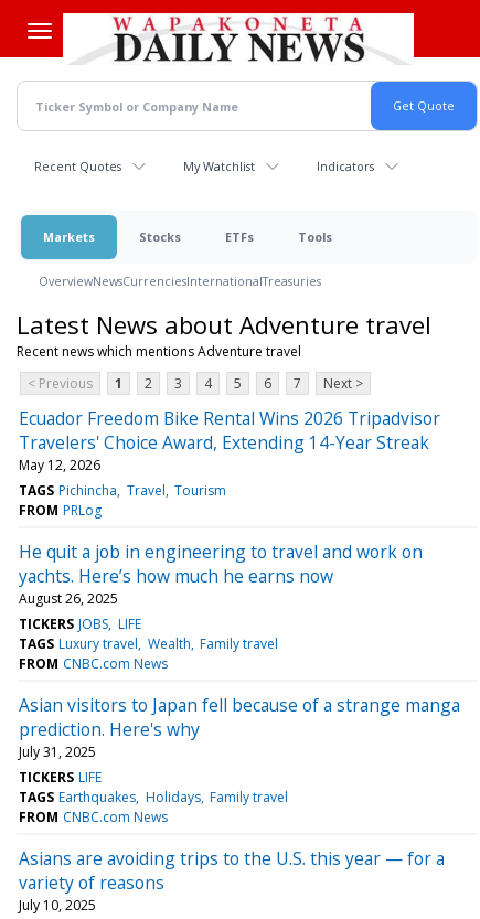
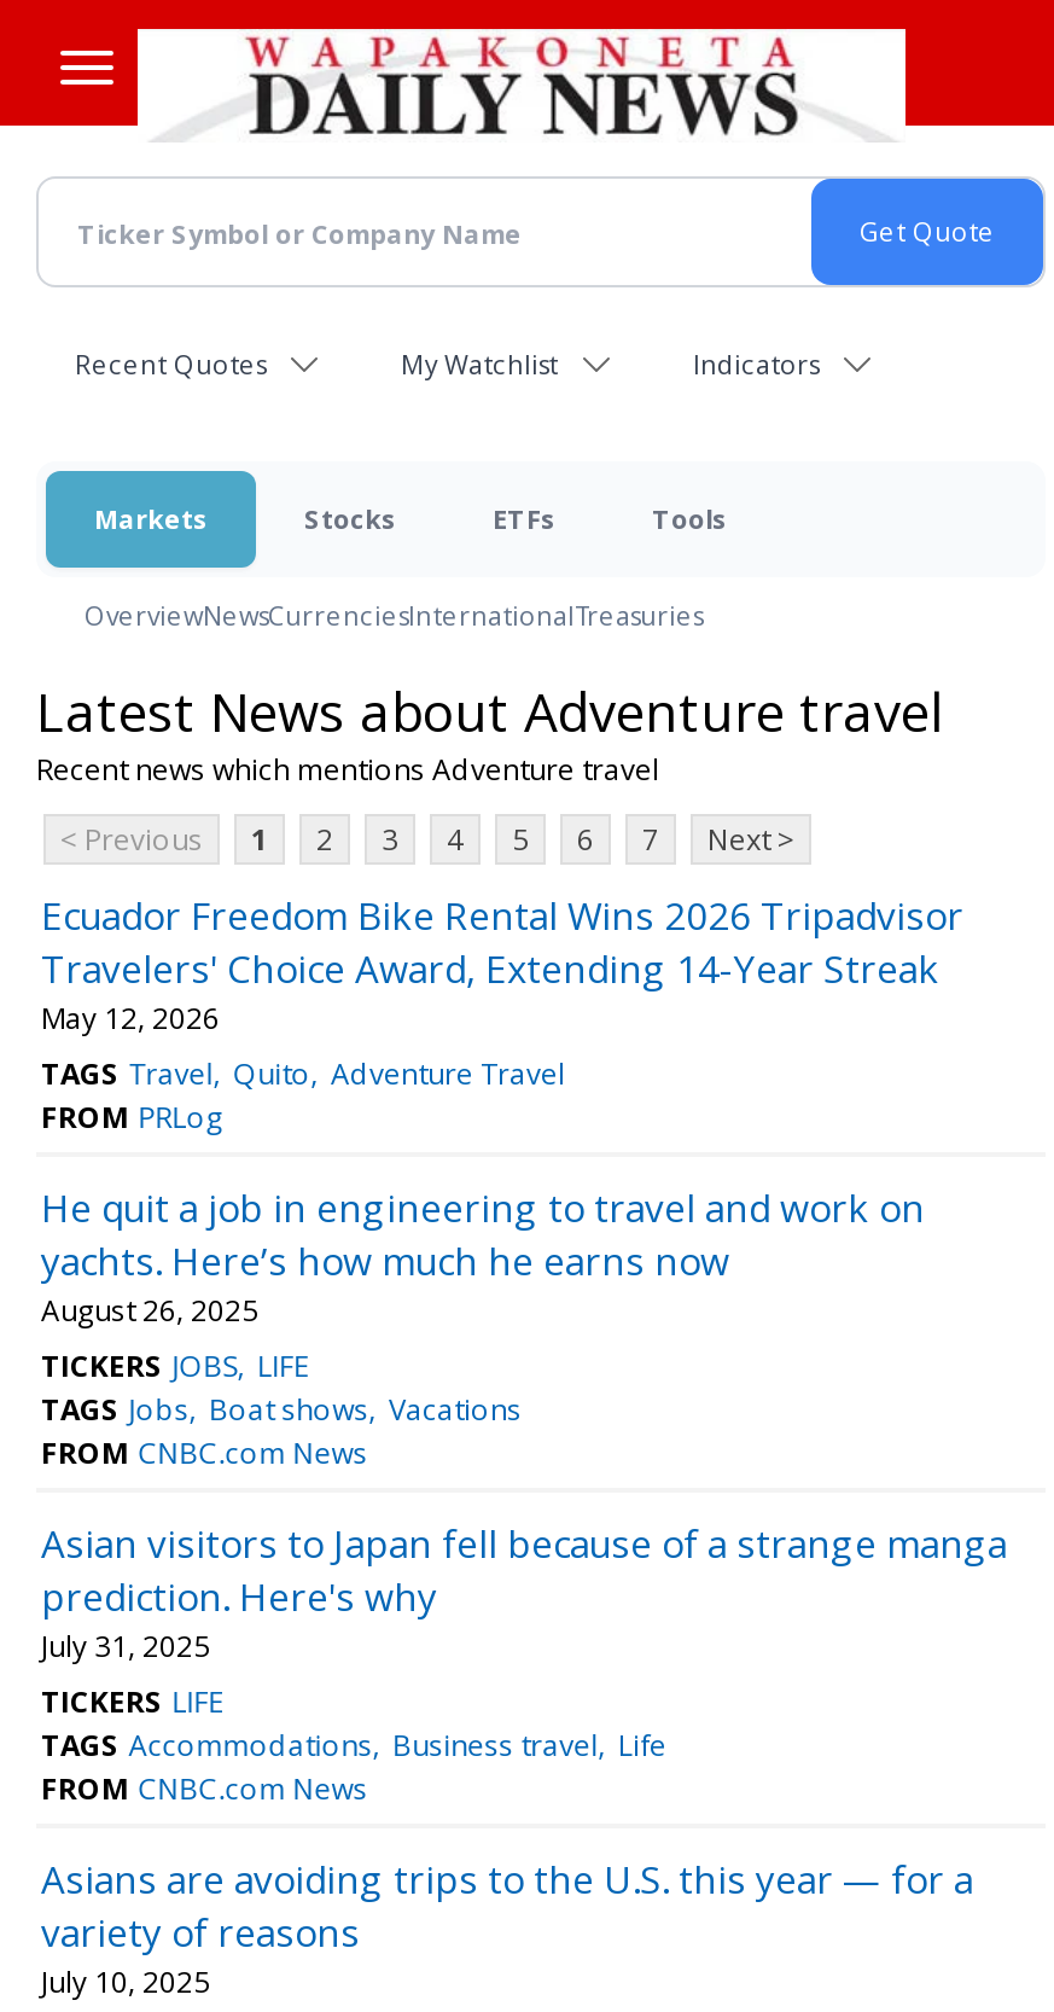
- TAGS Pichincha Travel Tourism
+ TAGS Travel Quito Adventure Travel

- TAGS Luxury travel Wealth Family travel
+ TAGS Jobs Boat shows Vacations

- TAGS Earthquakes Holidays Family travel
+ TAGS Accommodations Business travel Life
